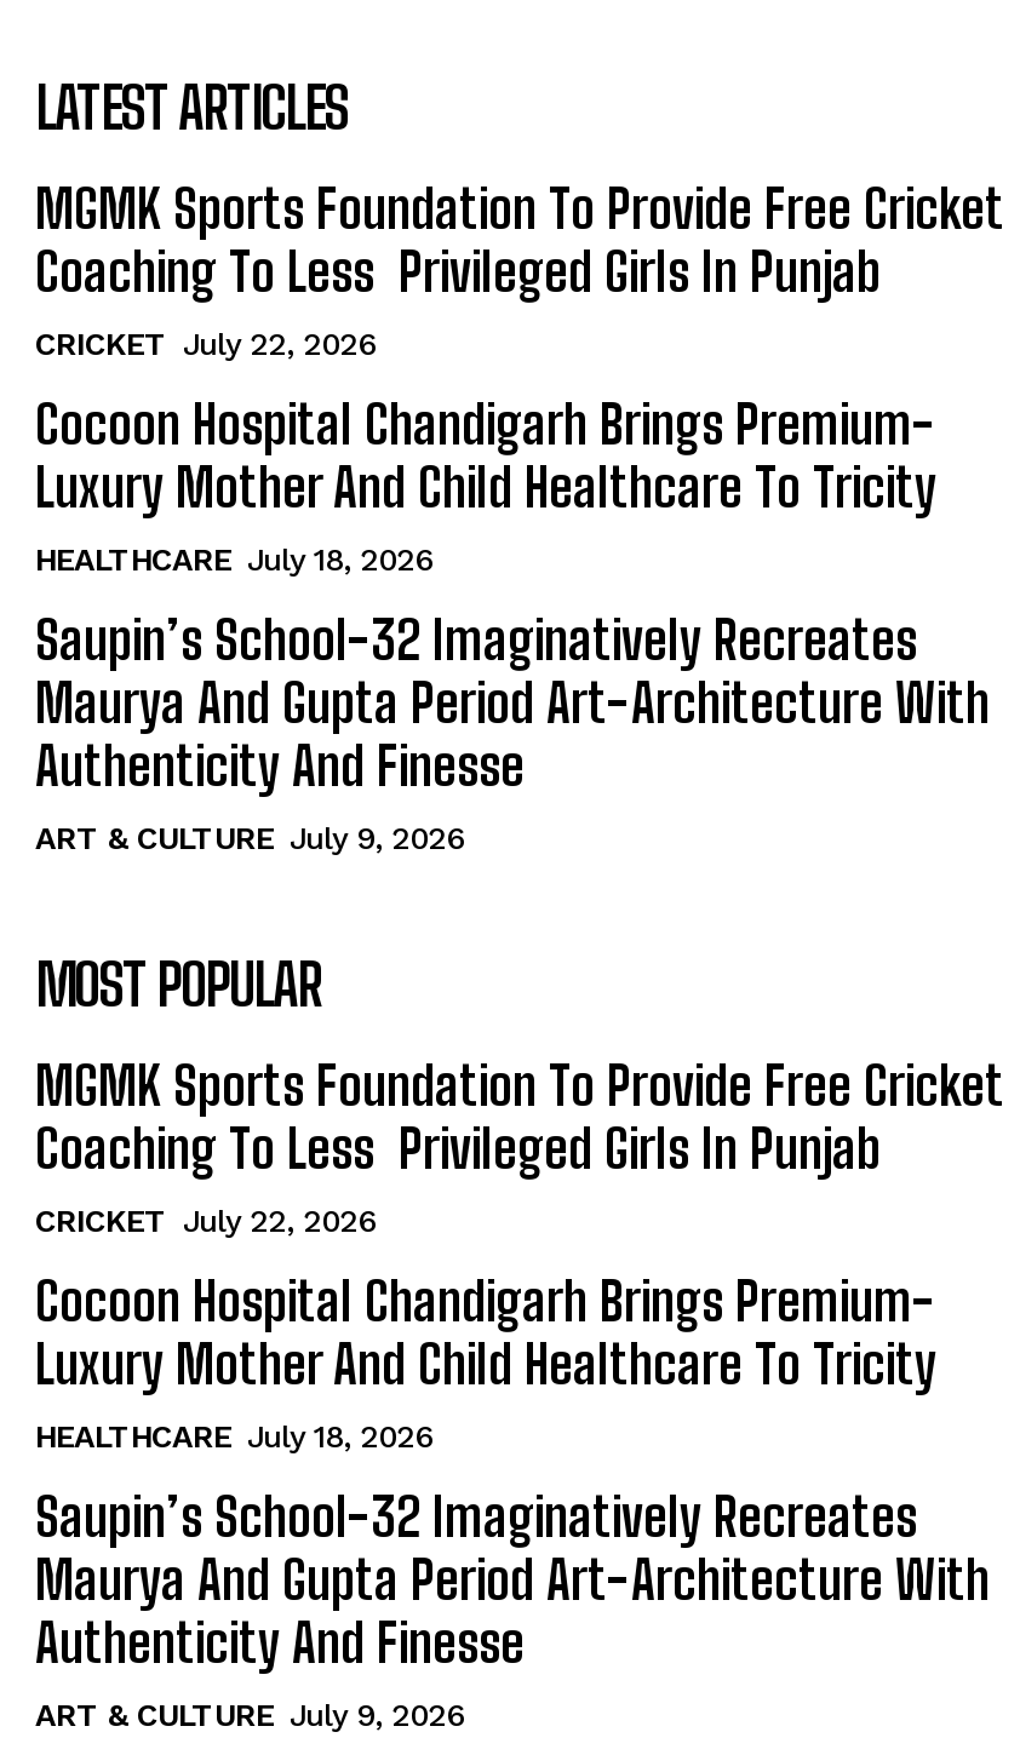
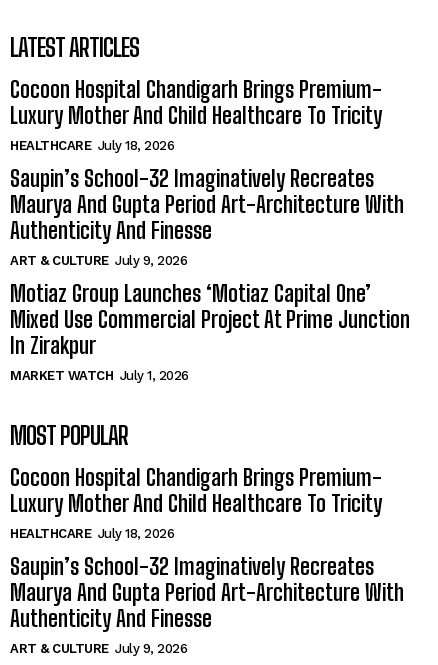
- MGMK Sports Foundation To Provide Free Cricket
- Coaching To Less Privileged Girls In Punjab
- CRICKET July 22, 2026

moved up: Cocoon Hospital Chandigarh Brings Premium- | Luxury Mother And Child Healthcare To Tricity | HEALTHCARE July 18, 2026 | Saupin’s School-32 Imaginatively Recreates | Maurya And Gupta Period Art-Architecture With | Authenticity And Finesse | ART & CULTURE July 9, 2026

+ Motiaz Group Launches ‘Motiaz Capital One’
+ Mixed Use Commercial Project At Prime Junction
+ In Zirakpur
+ MARKET WATCH July 1, 2026

moved down: MOST POPULAR

- MGMK Sports Foundation To Provide Free Cricket
- Coaching To Less Privileged Girls In Punjab
- CRICKET July 22, 2026
